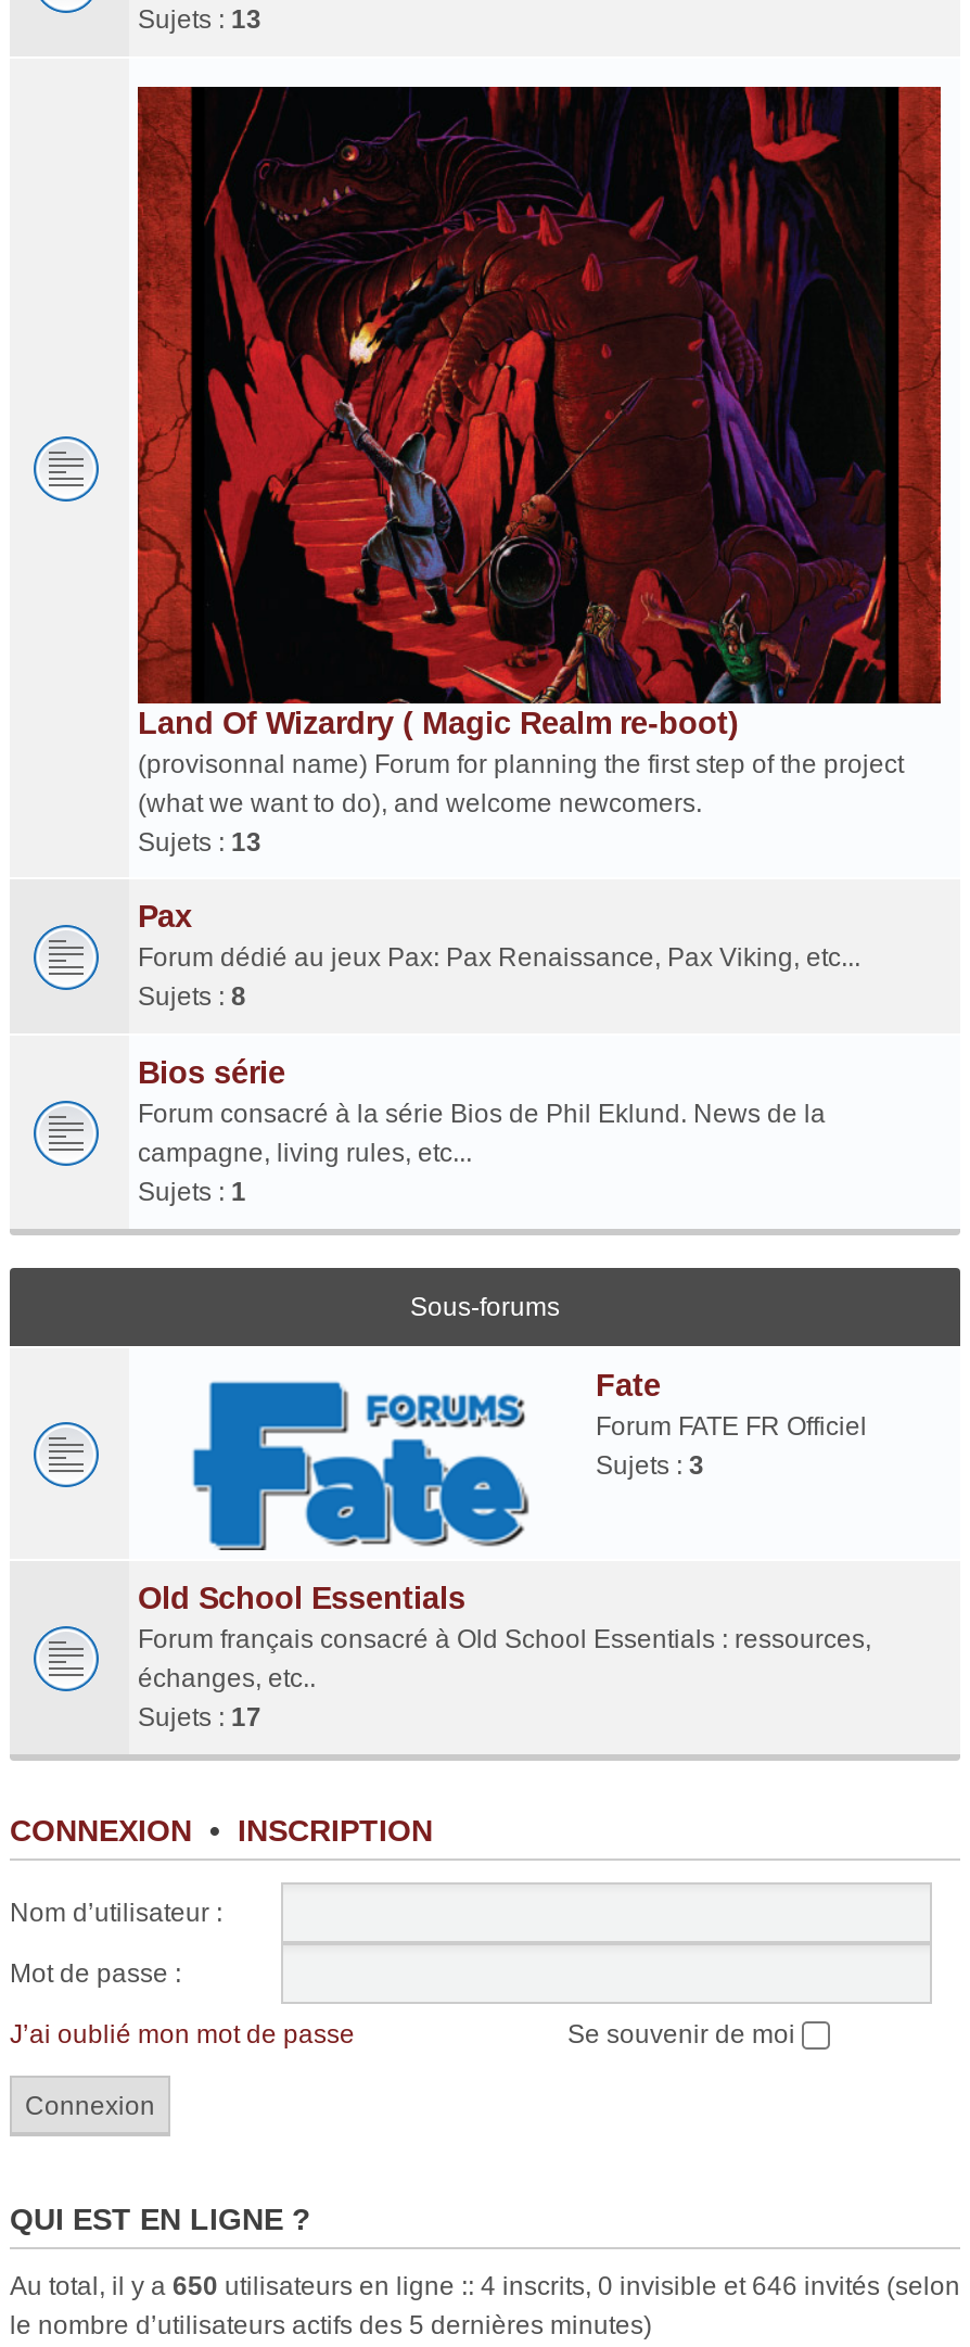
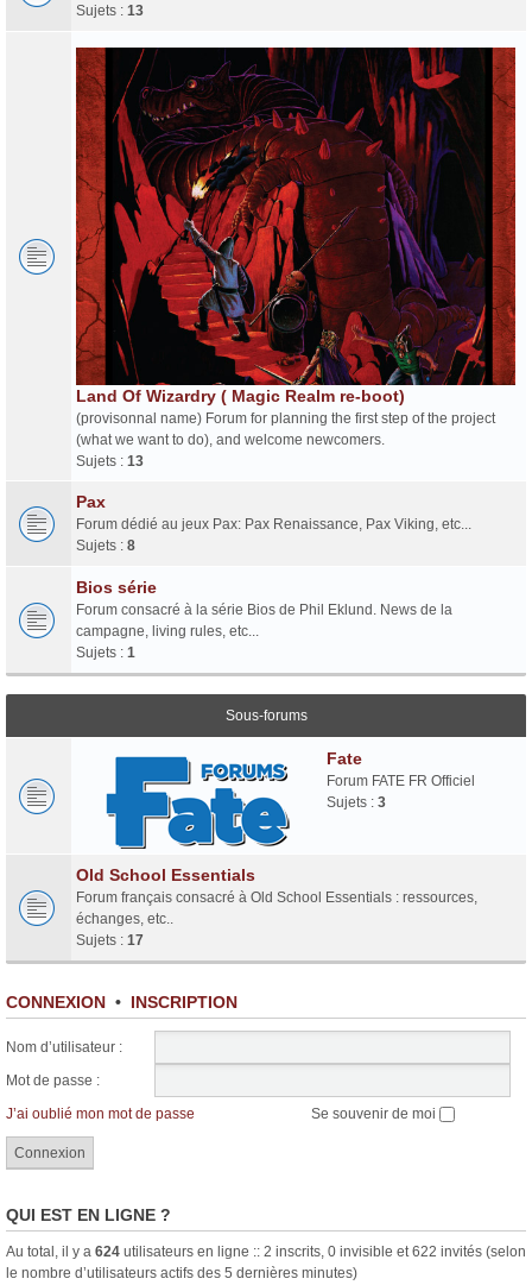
- Au total, il y a 650 utilisateurs en ligne :: 4 inscrits, 0 invisible et 646 invités (selon
+ Au total, il y a 624 utilisateurs en ligne :: 2 inscrits, 0 invisible et 622 invités (selon
